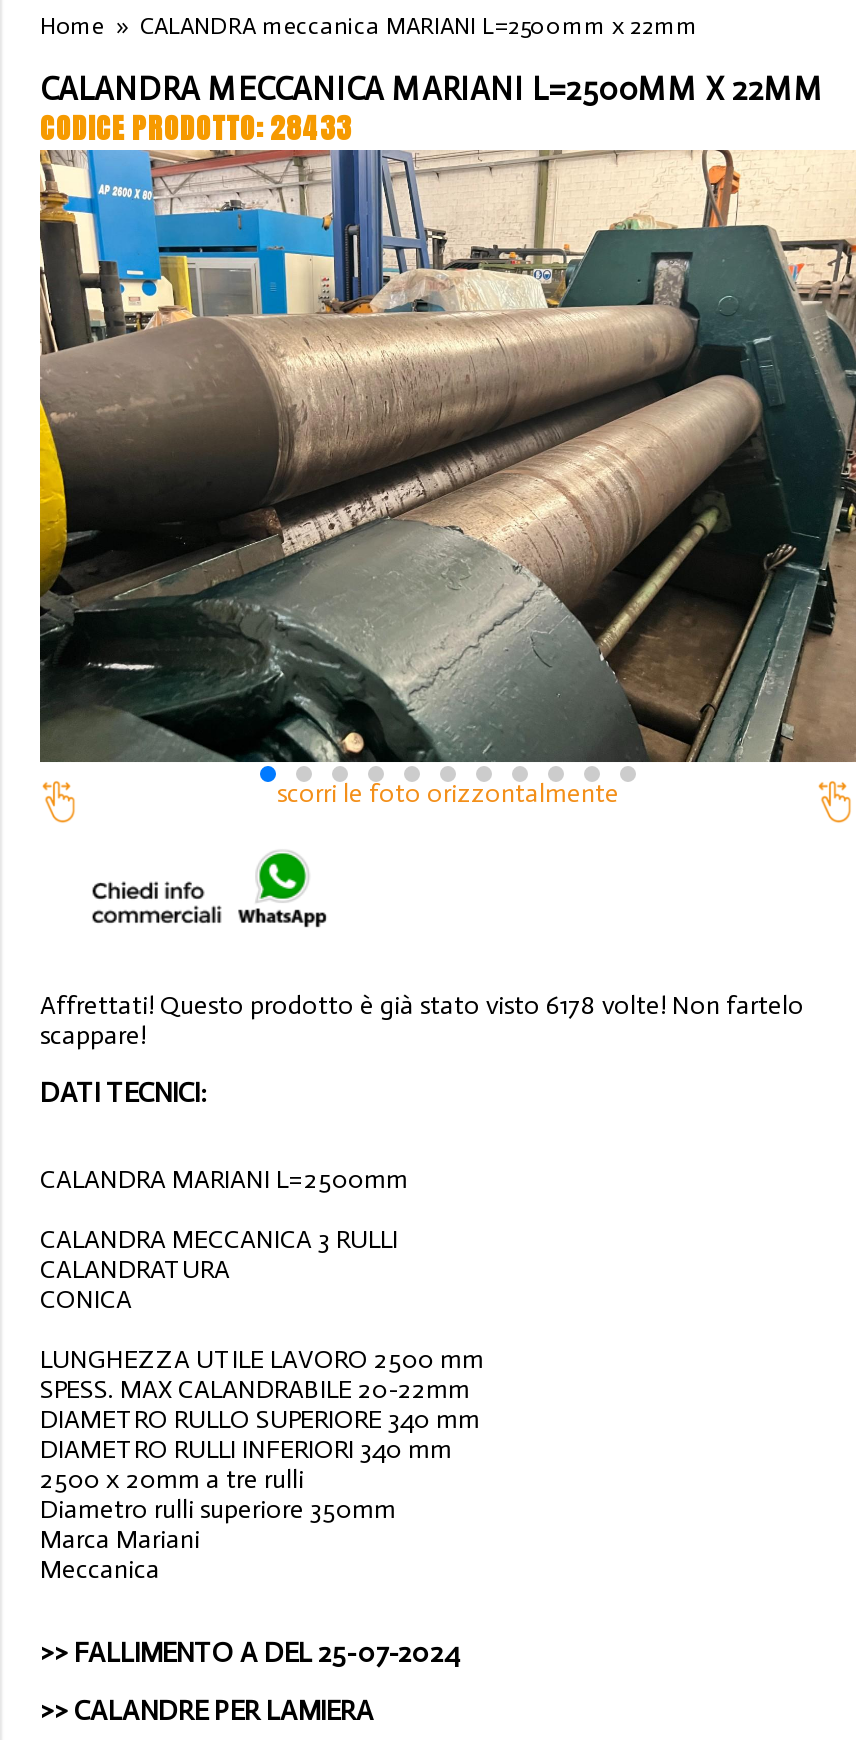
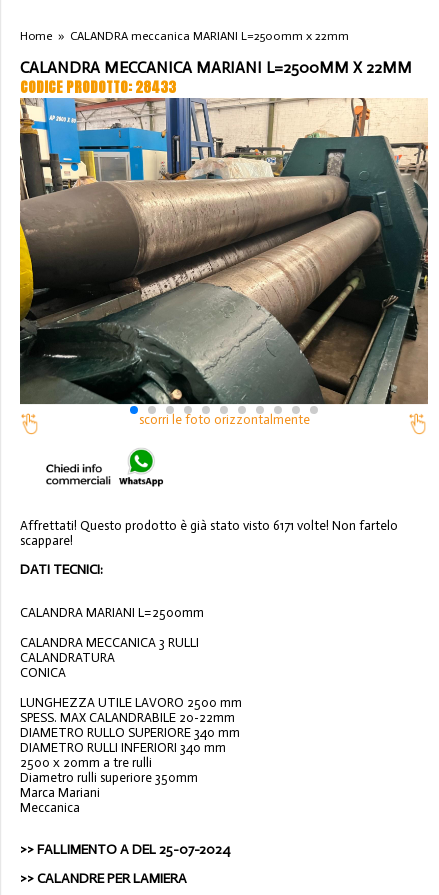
- Affrettati! Questo prodotto è già stato visto 6178 volte! Non fartelo
+ Affrettati! Questo prodotto è già stato visto 6171 volte! Non fartelo
